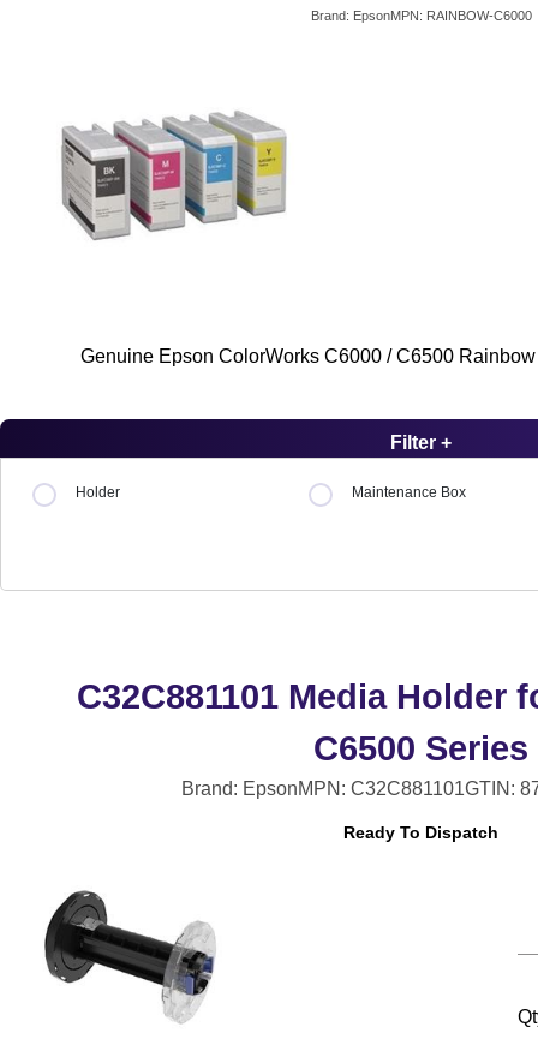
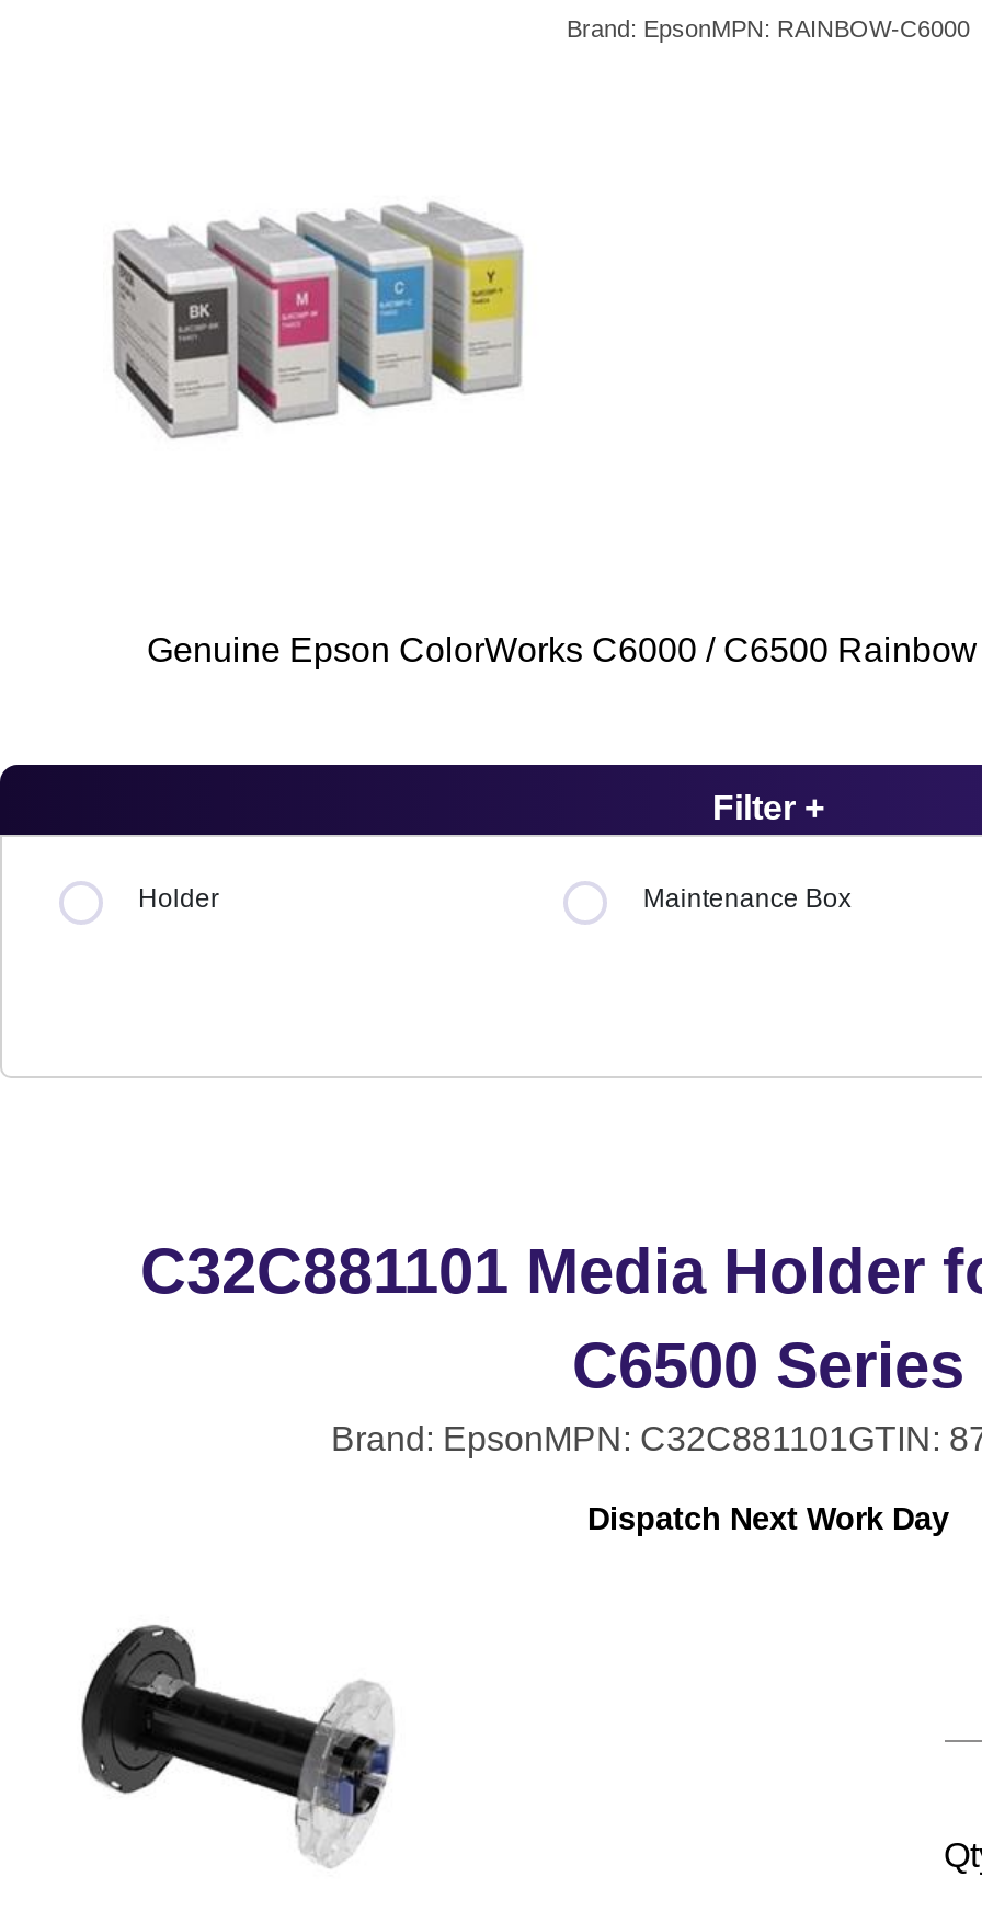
- Ready To Dispatch
+ Dispatch Next Work Day
